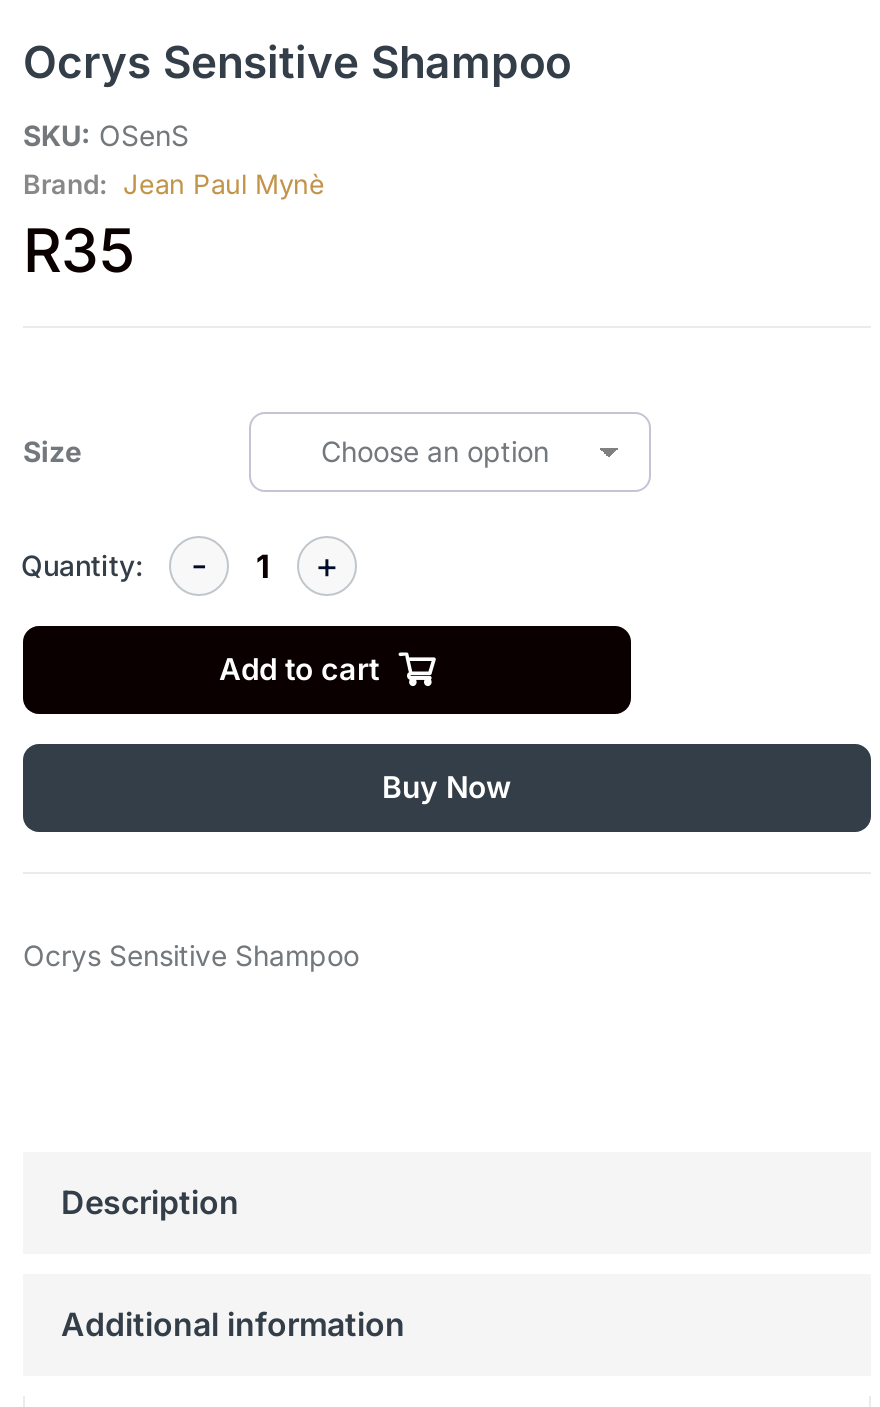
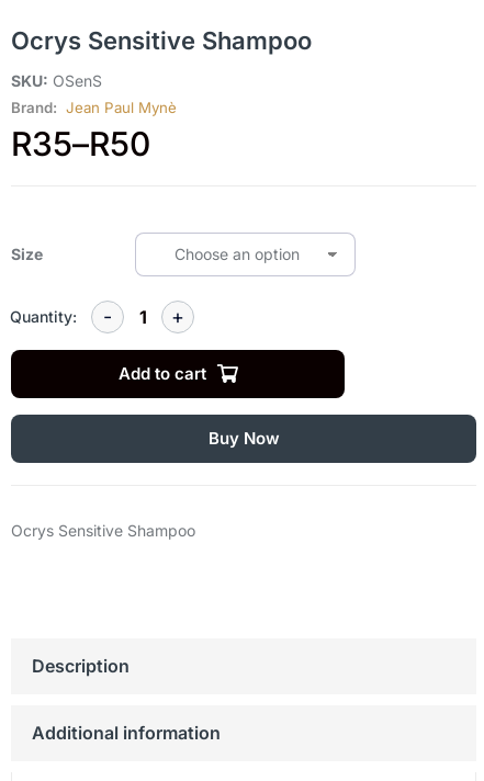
- R35
+ R35–R50
